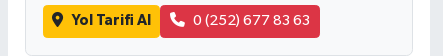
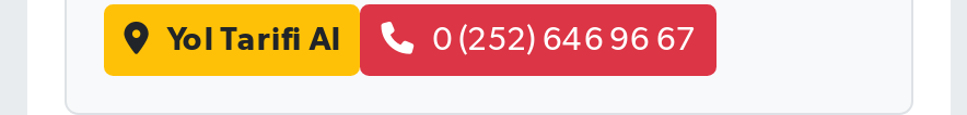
- 0 (252) 677 83 63
+ 0 (252) 646 96 67
